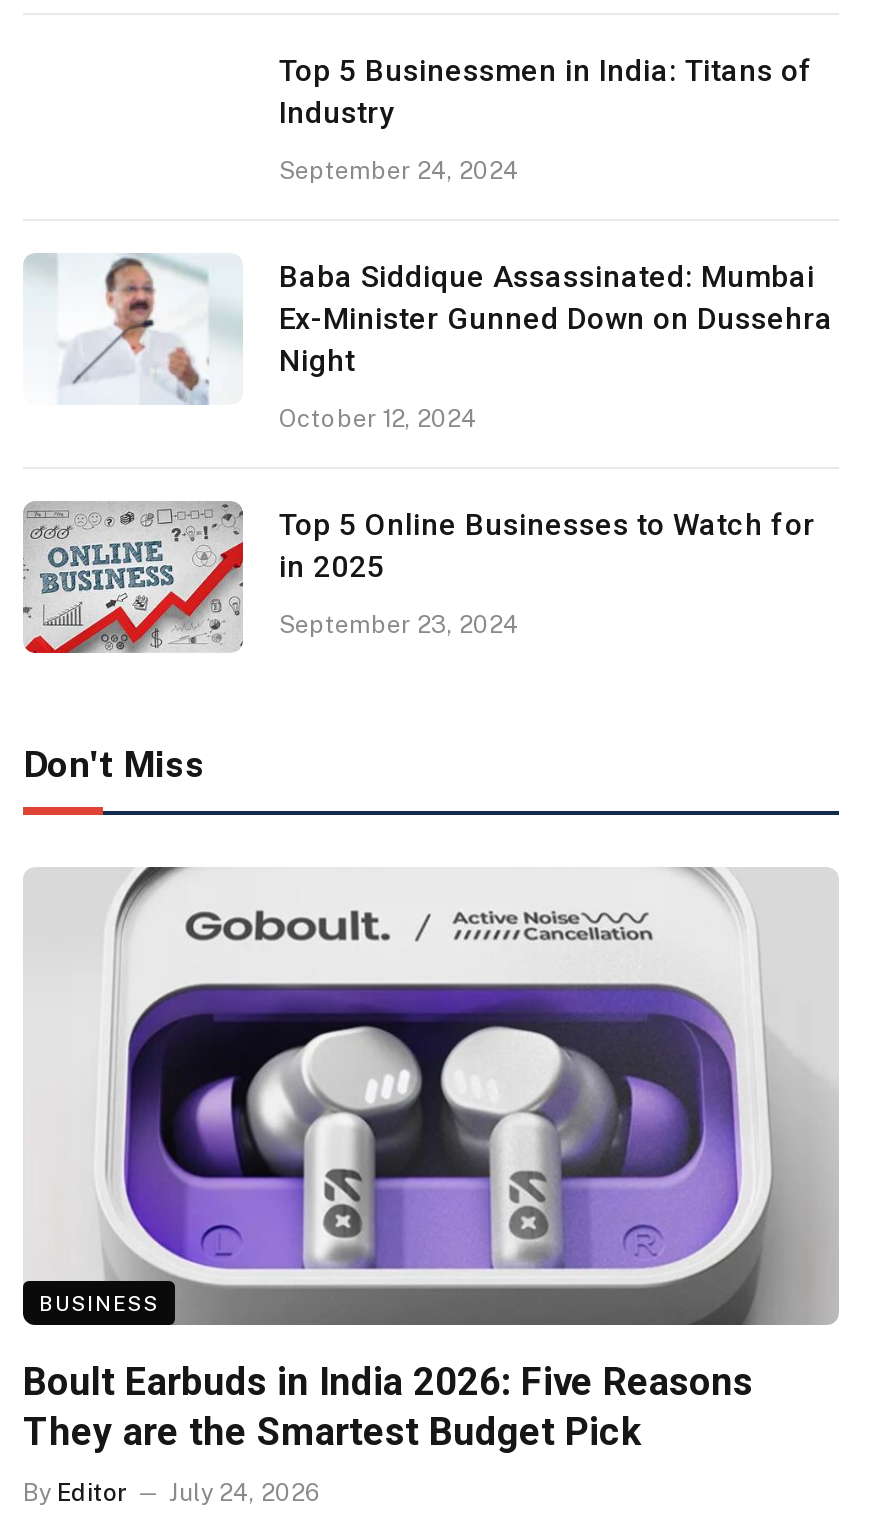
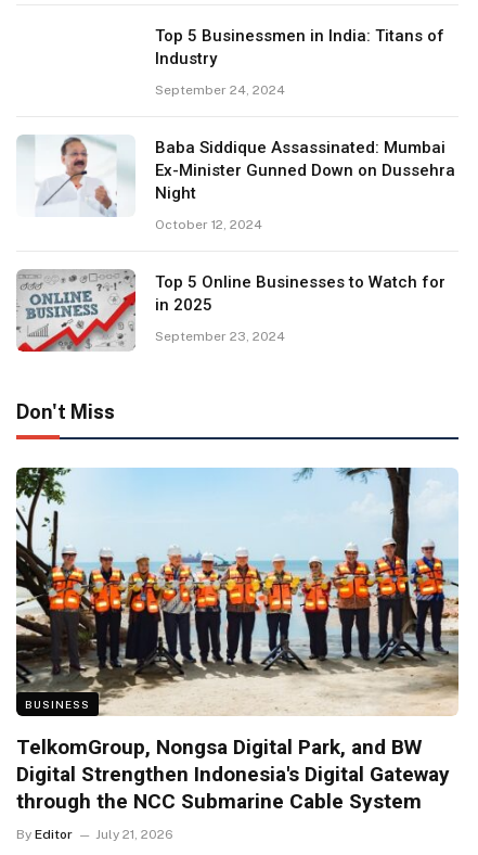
- [image]
- Boult Earbuds in India 2026: Five Reasons
- They are the Smartest Budget Pick
+ [image]
+ TelkomGroup, Nongsa Digital Park, and BW
+ Digital Strengthen Indonesia's Digital Gateway
+ through the NCC Submarine Cable System

- By Editor July 24, 2026
+ By Editor July 21, 2026
